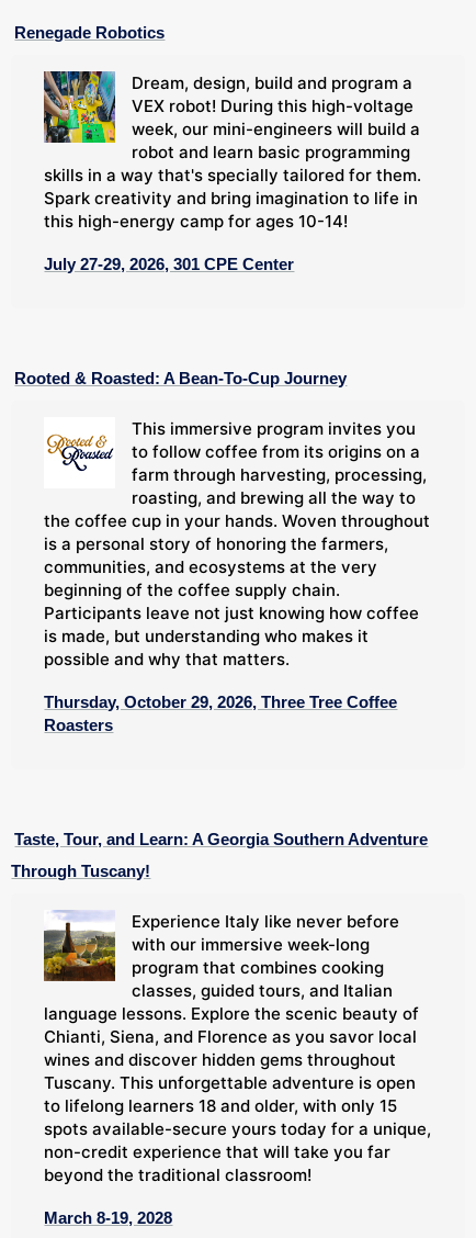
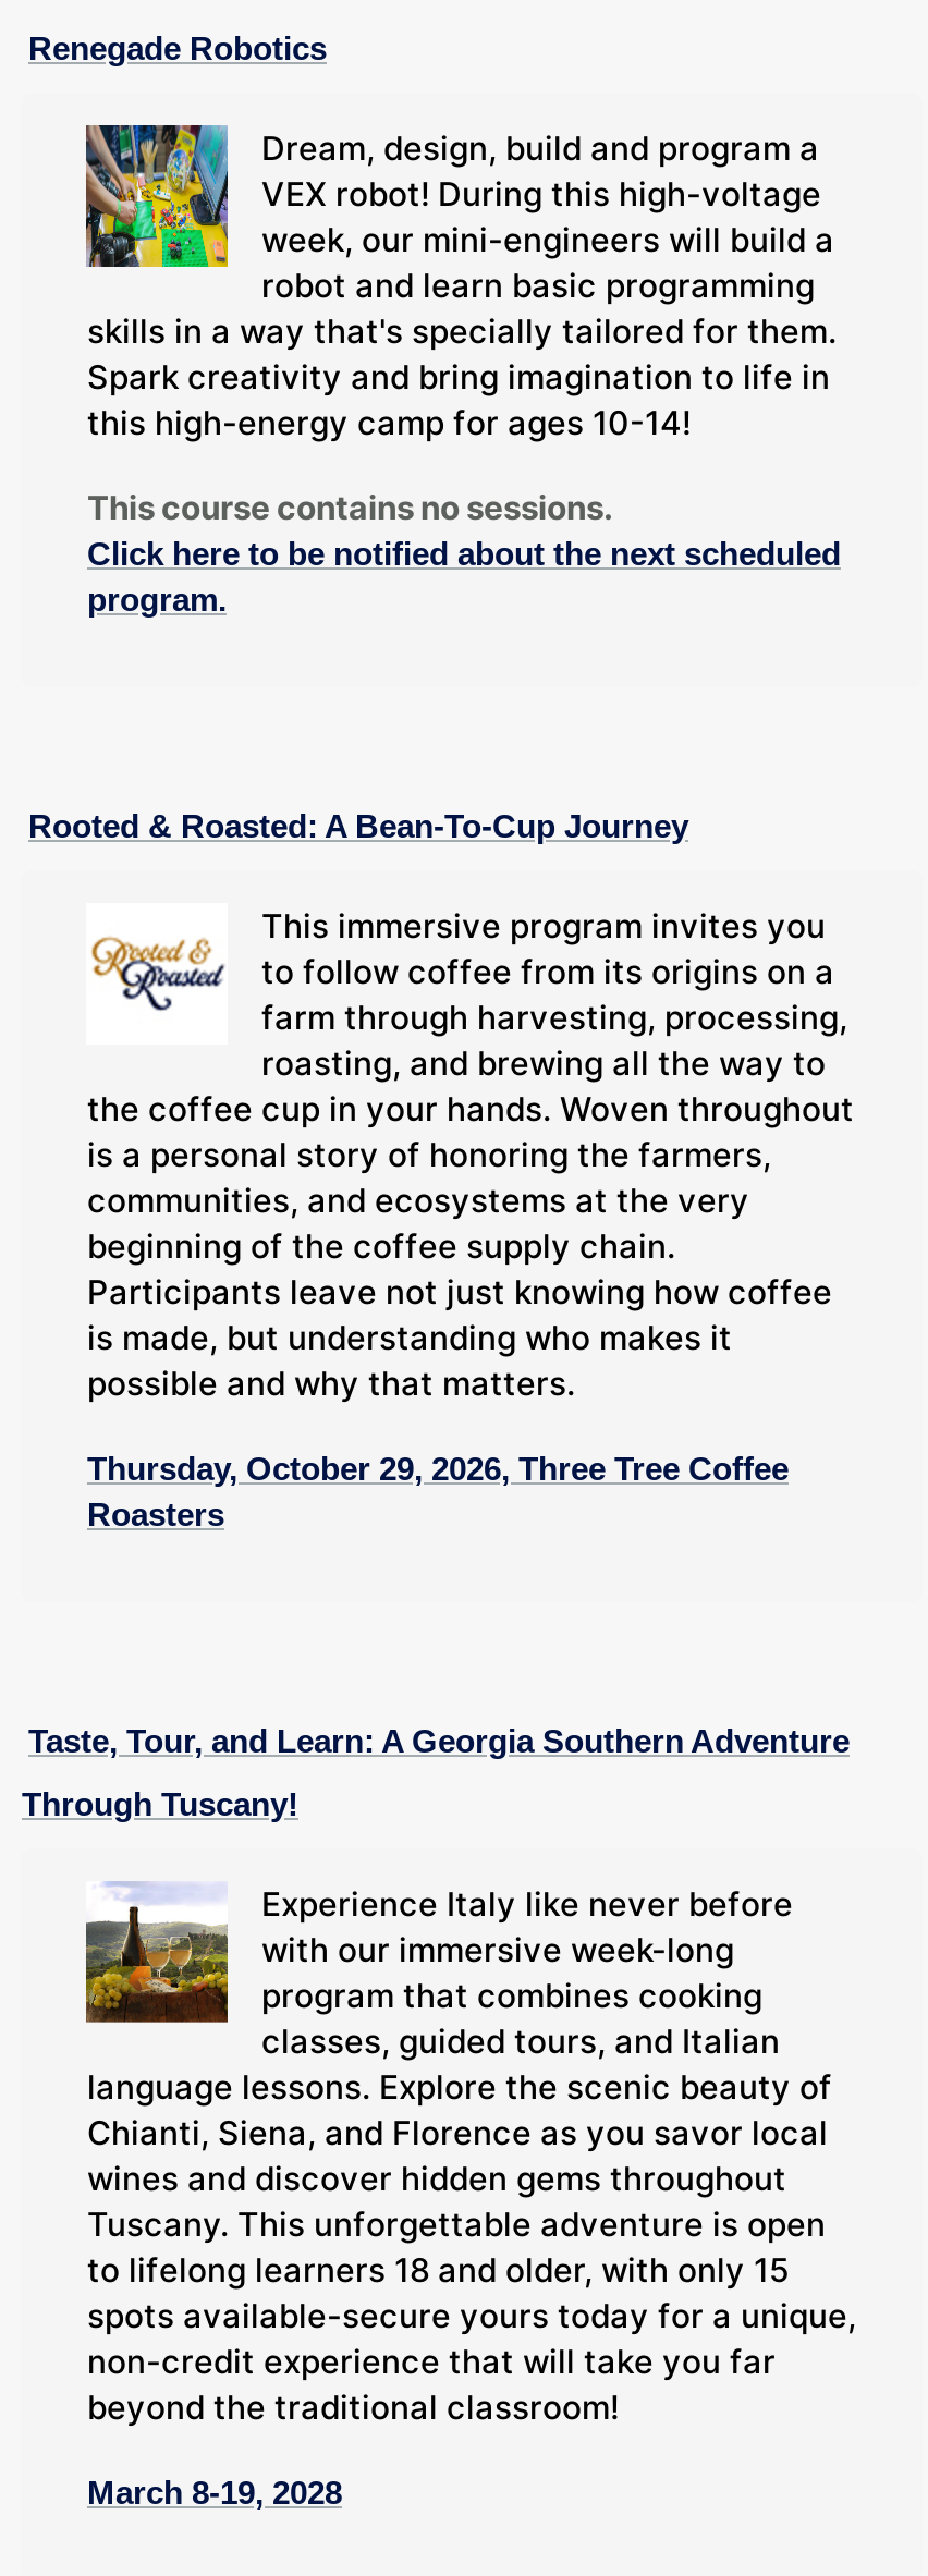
- July 27-29, 2026, 301 CPE Center
+ This course contains no sessions.
+ Click here to be notified about the next scheduled
+ program.
